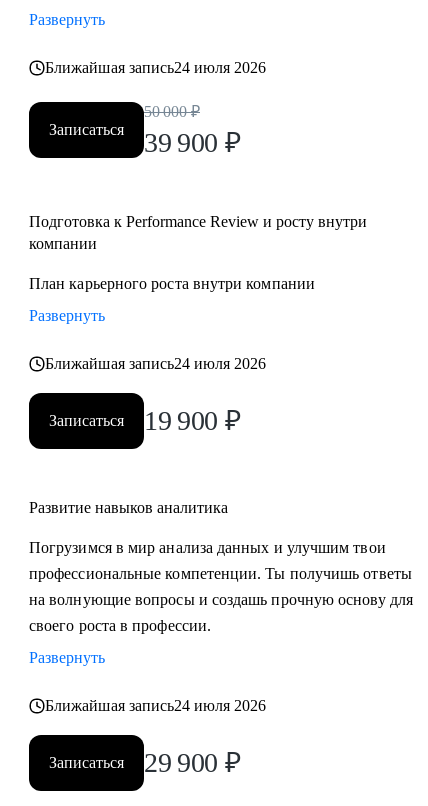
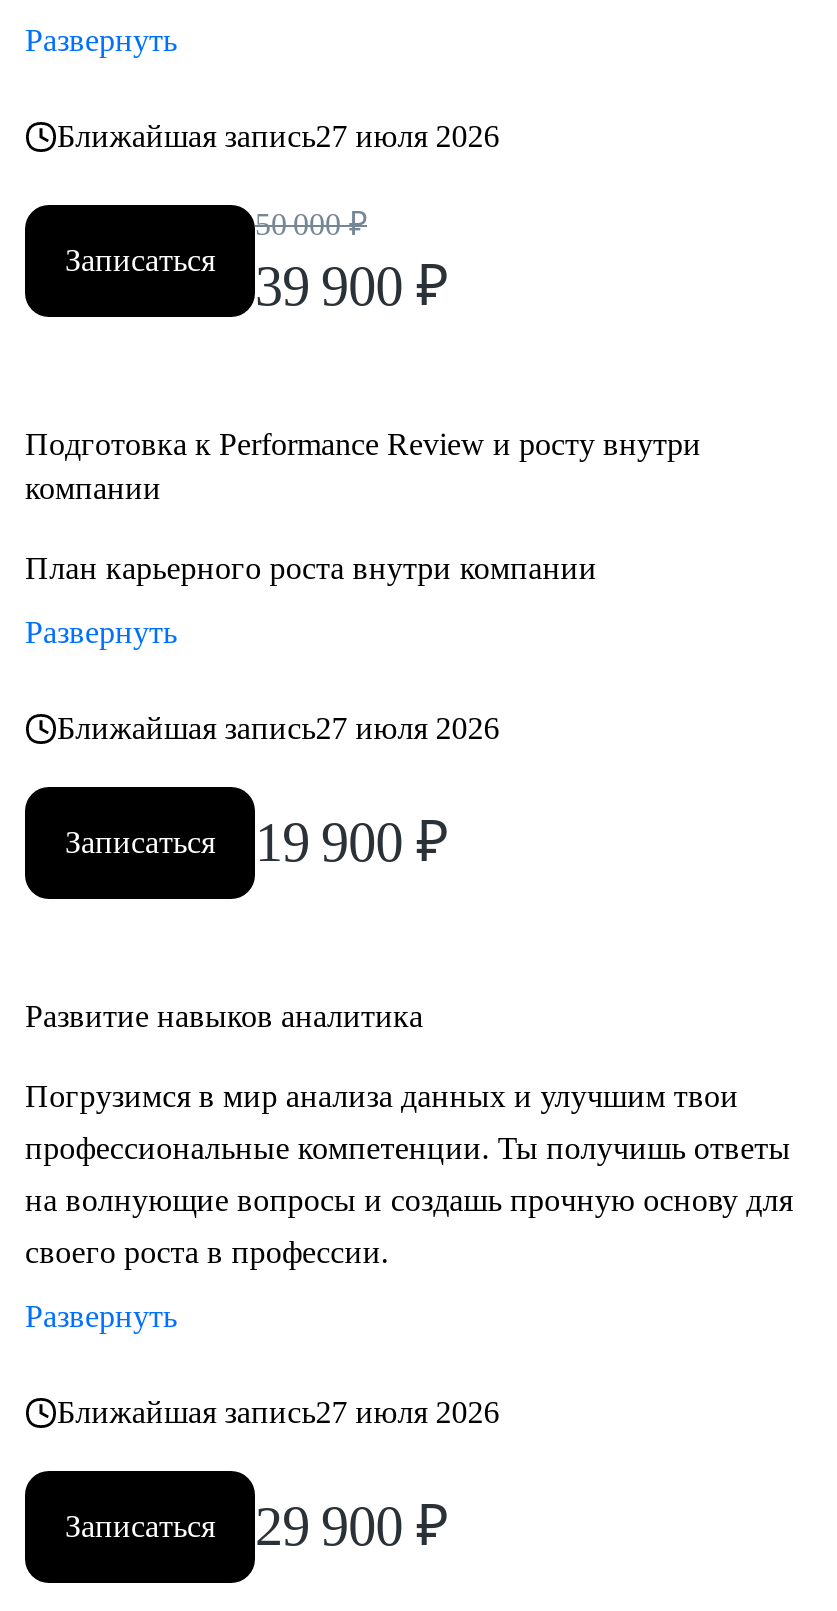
- Ближайшая запись24 июля 2026
+ Ближайшая запись27 июля 2026

- Ближайшая запись24 июля 2026
+ Ближайшая запись27 июля 2026

- Ближайшая запись24 июля 2026
+ Ближайшая запись27 июля 2026
